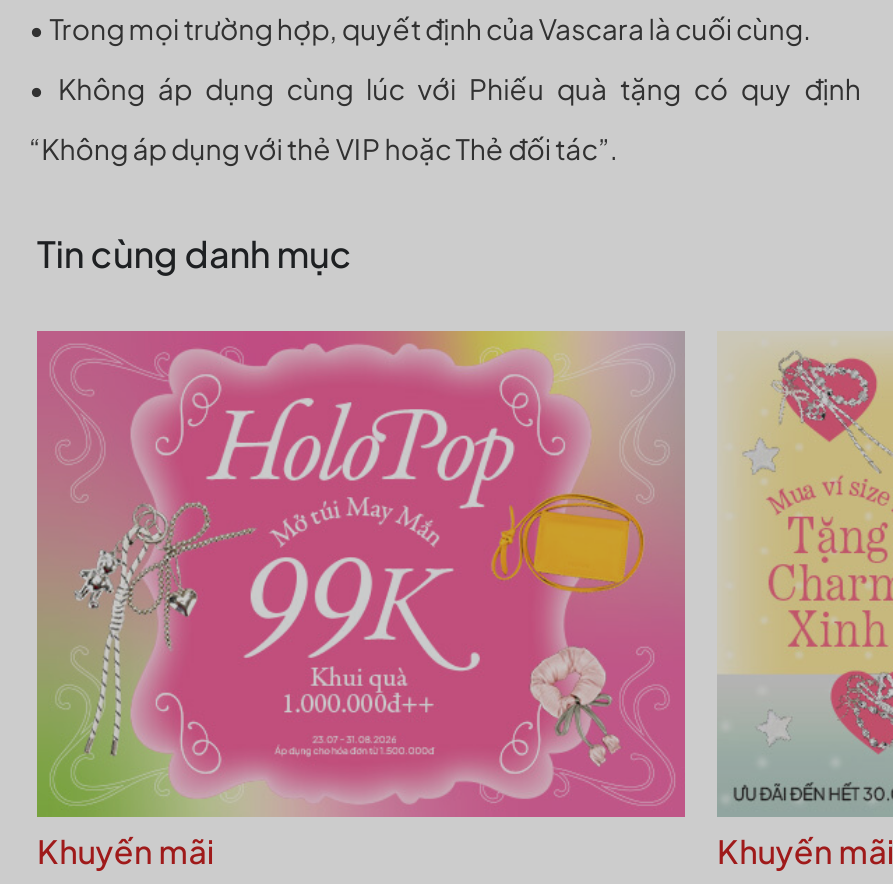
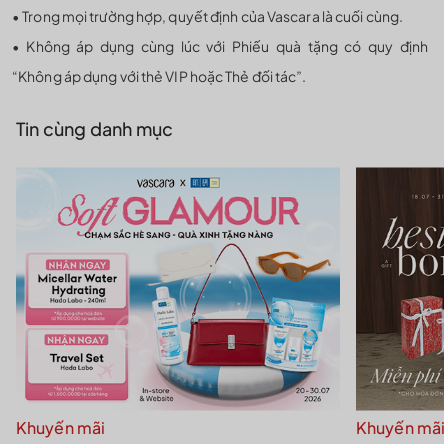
- [image]
+ [image]

- [image]
+ [image]
